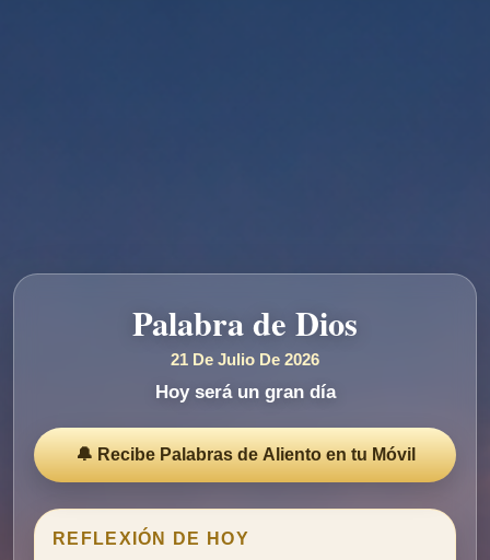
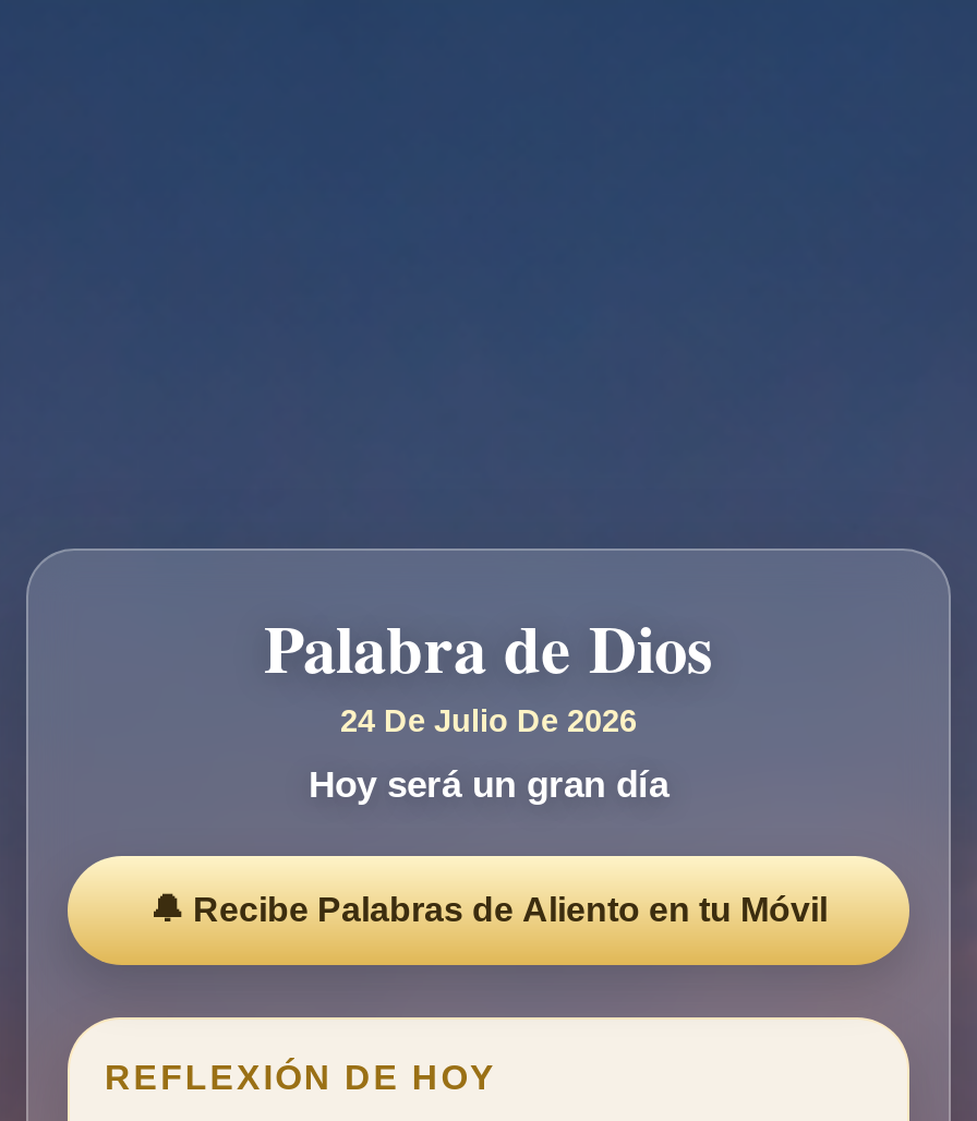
- 21 De Julio De 2026
+ 24 De Julio De 2026
